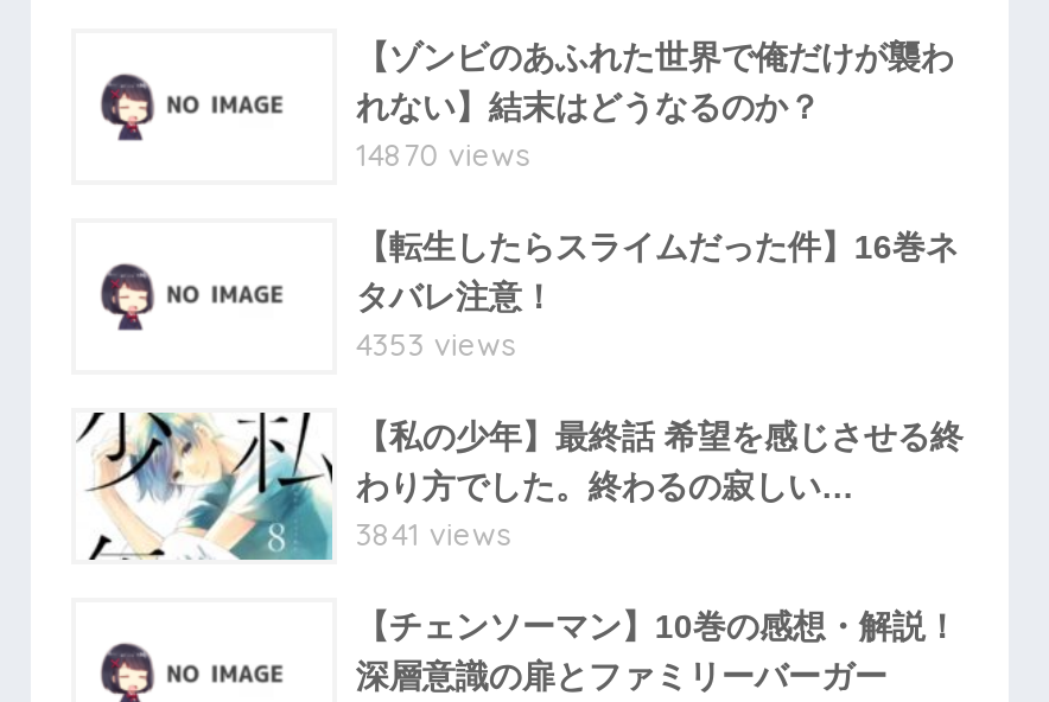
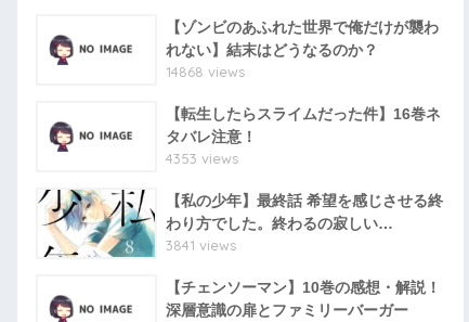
- 14870 views
+ 14868 views
